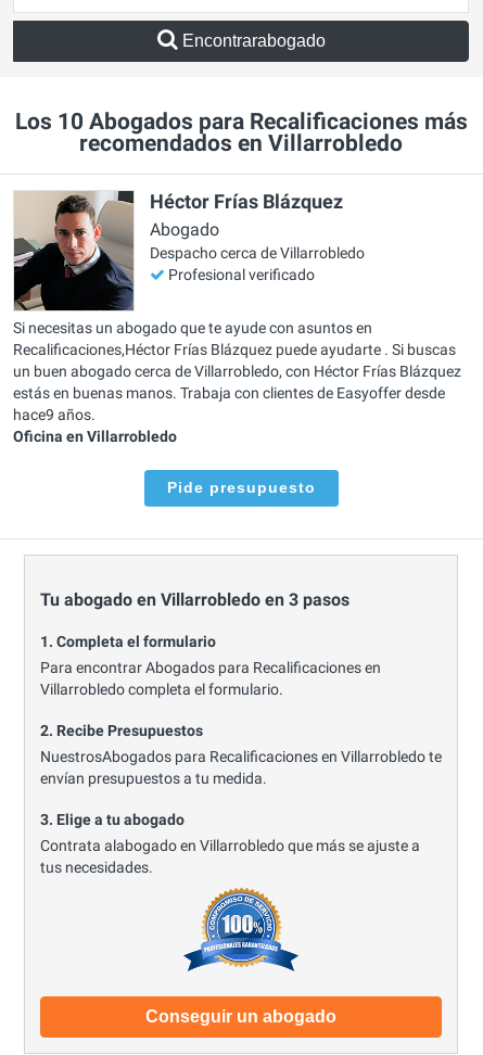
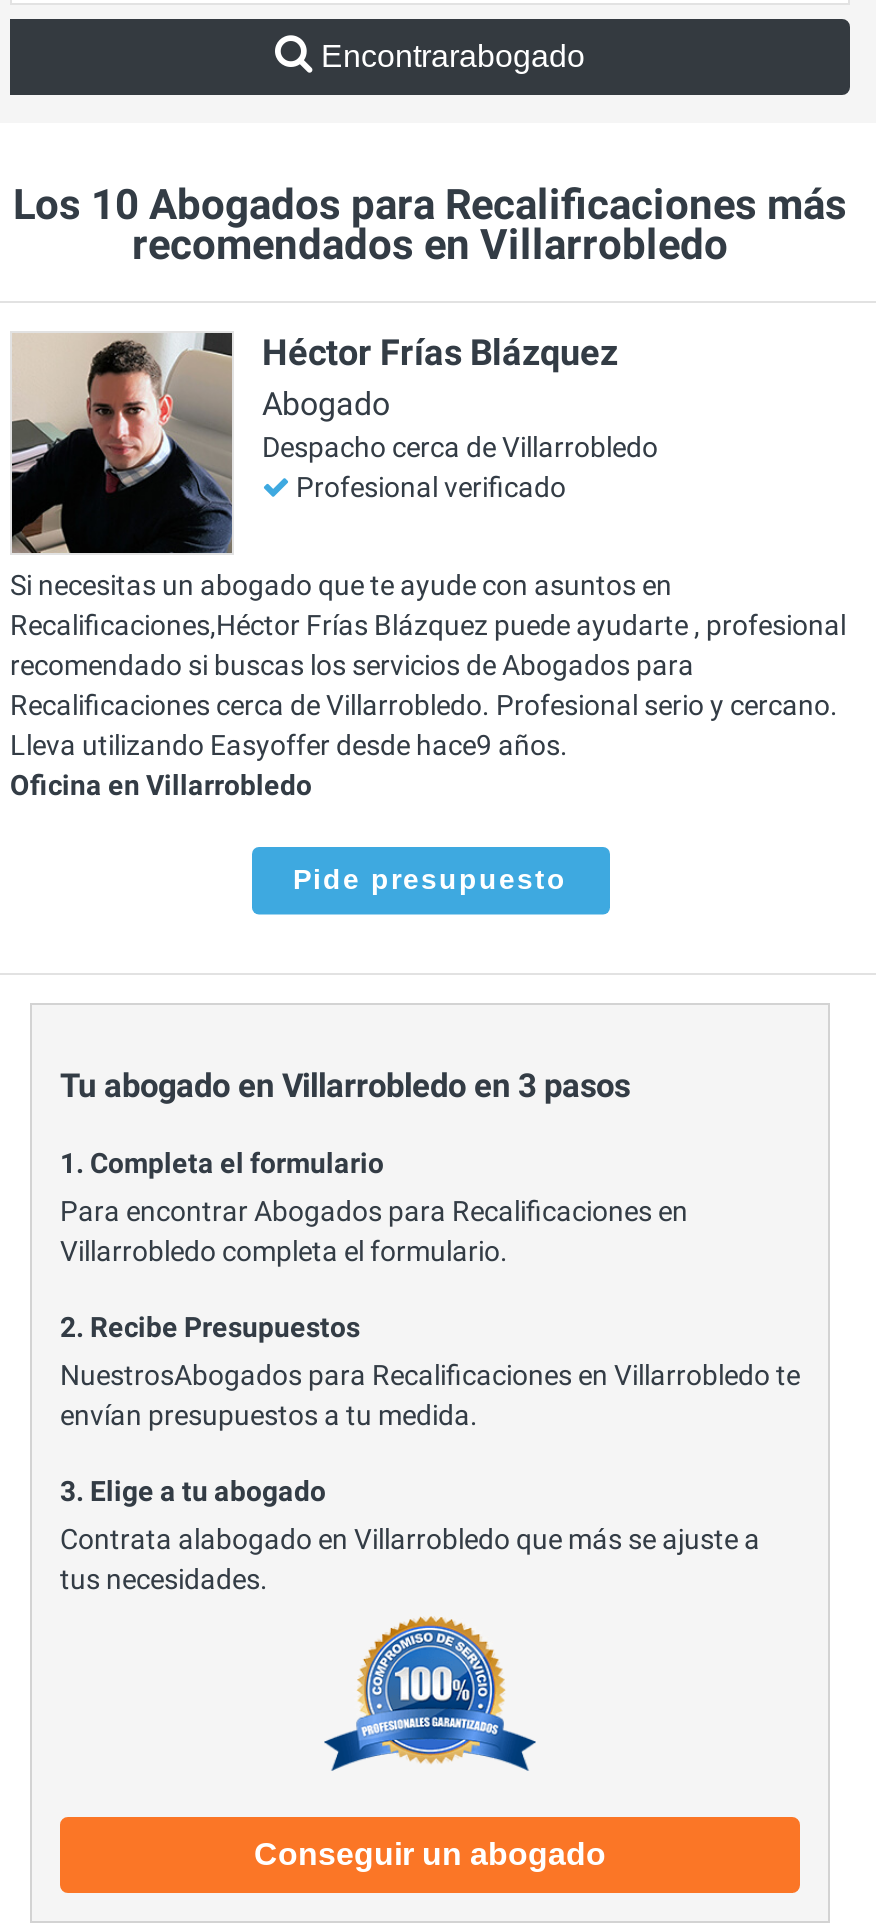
- Recalificaciones,Héctor Frías Blázquez puede ayudarte . Si buscas
- un buen abogado cerca de Villarrobledo, con Héctor Frías Blázquez
- estás en buenas manos. Trabaja con clientes de Easyoffer desde
- hace9 años.
+ Recalificaciones,Héctor Frías Blázquez puede ayudarte , profesional
+ recomendado si buscas los servicios de Abogados para
+ Recalificaciones cerca de Villarrobledo. Profesional serio y cercano.
+ Lleva utilizando Easyoffer desde hace9 años.
